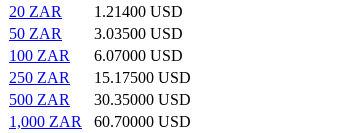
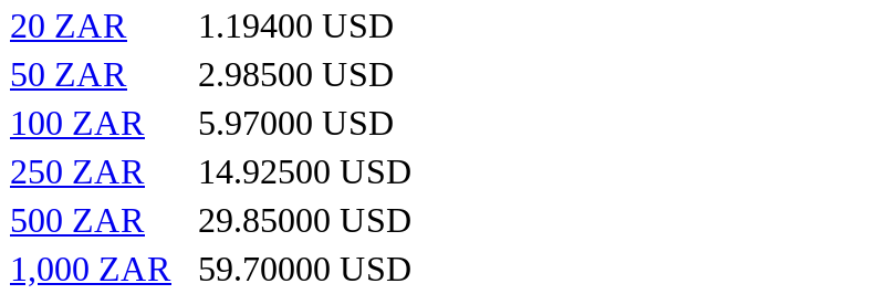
- 20 ZAR 1.21400 USD
+ 20 ZAR 1.19400 USD

- 50 ZAR 3.03500 USD
+ 50 ZAR 2.98500 USD

- 100 ZAR 6.07000 USD
+ 100 ZAR 5.97000 USD

- 250 ZAR 15.17500 USD
+ 250 ZAR 14.92500 USD

- 500 ZAR 30.35000 USD
+ 500 ZAR 29.85000 USD

- 1,000 ZAR 60.70000 USD
+ 1,000 ZAR 59.70000 USD
